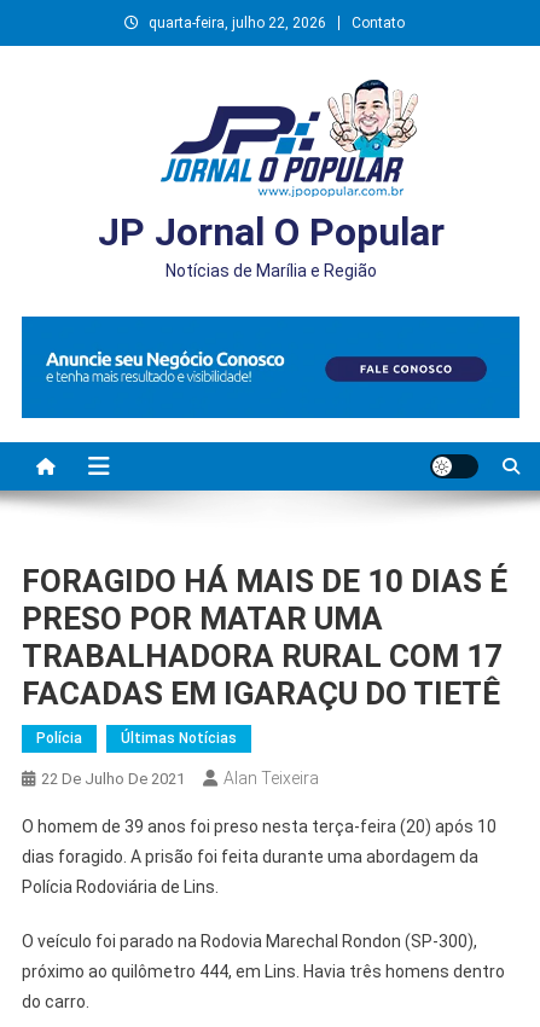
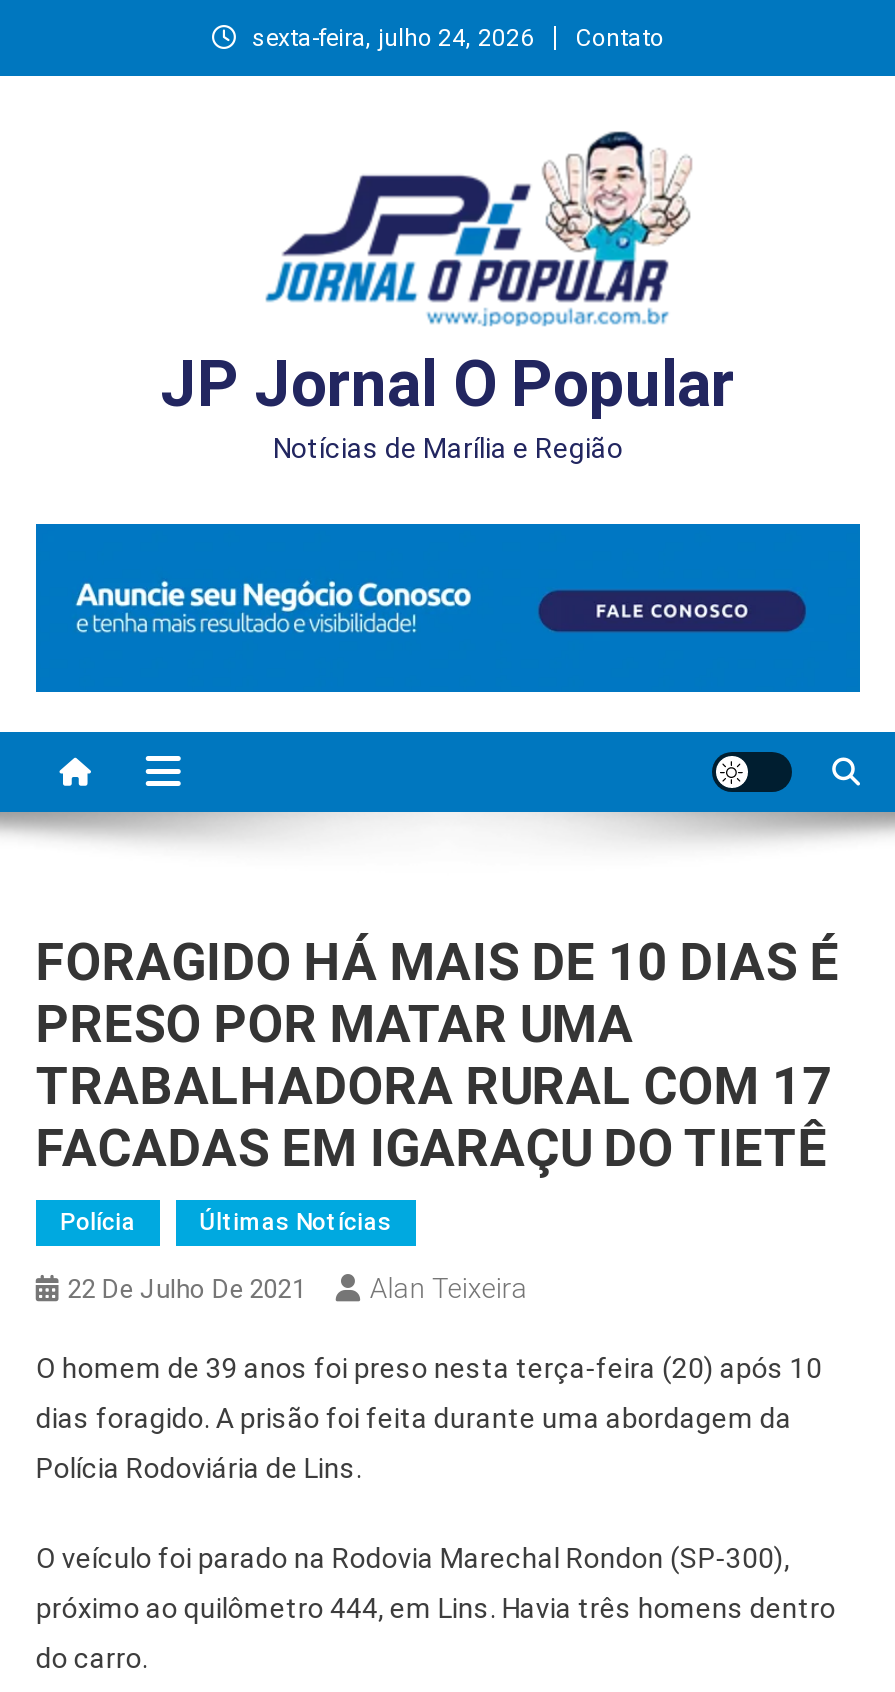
- quarta-feira, julho 22, 2026
+ sexta-feira, julho 24, 2026
